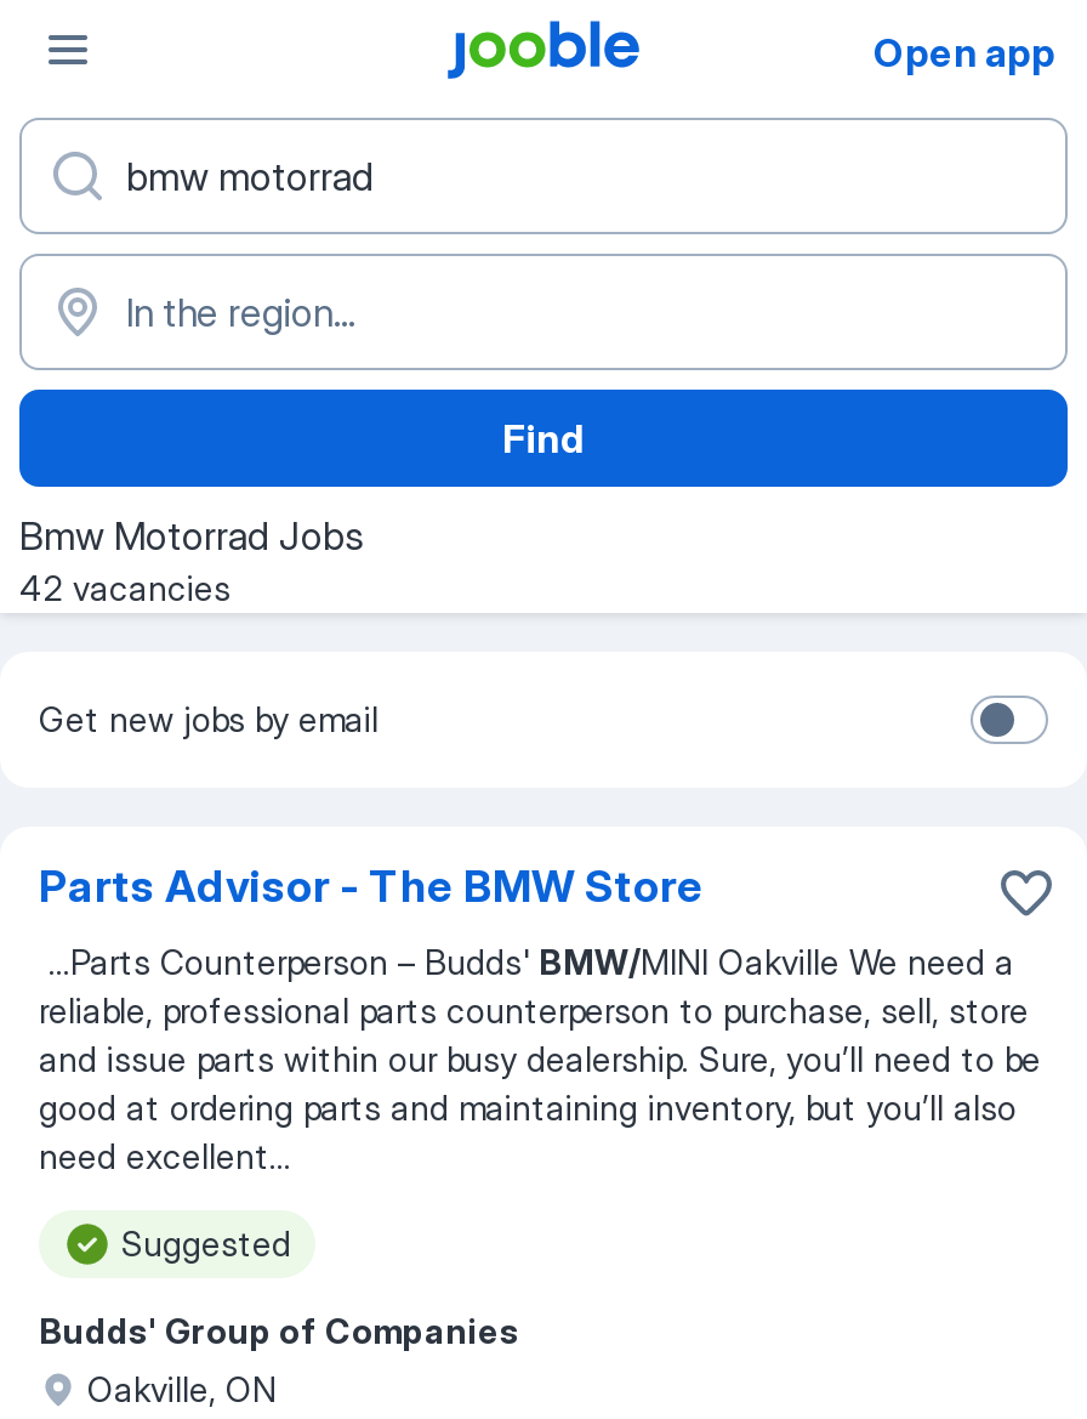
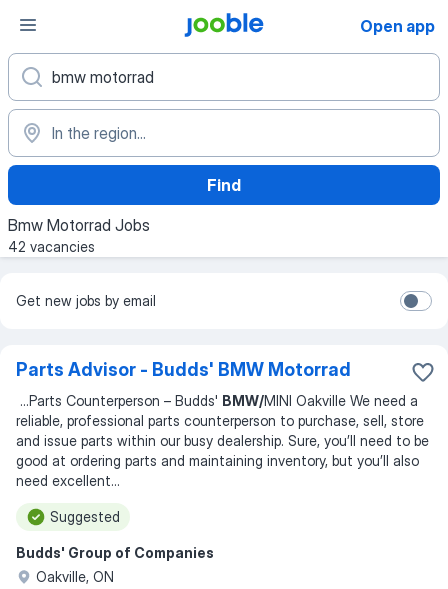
- Parts Advisor - The BMW Store
+ Parts Advisor - Budds' BMW Motorrad
